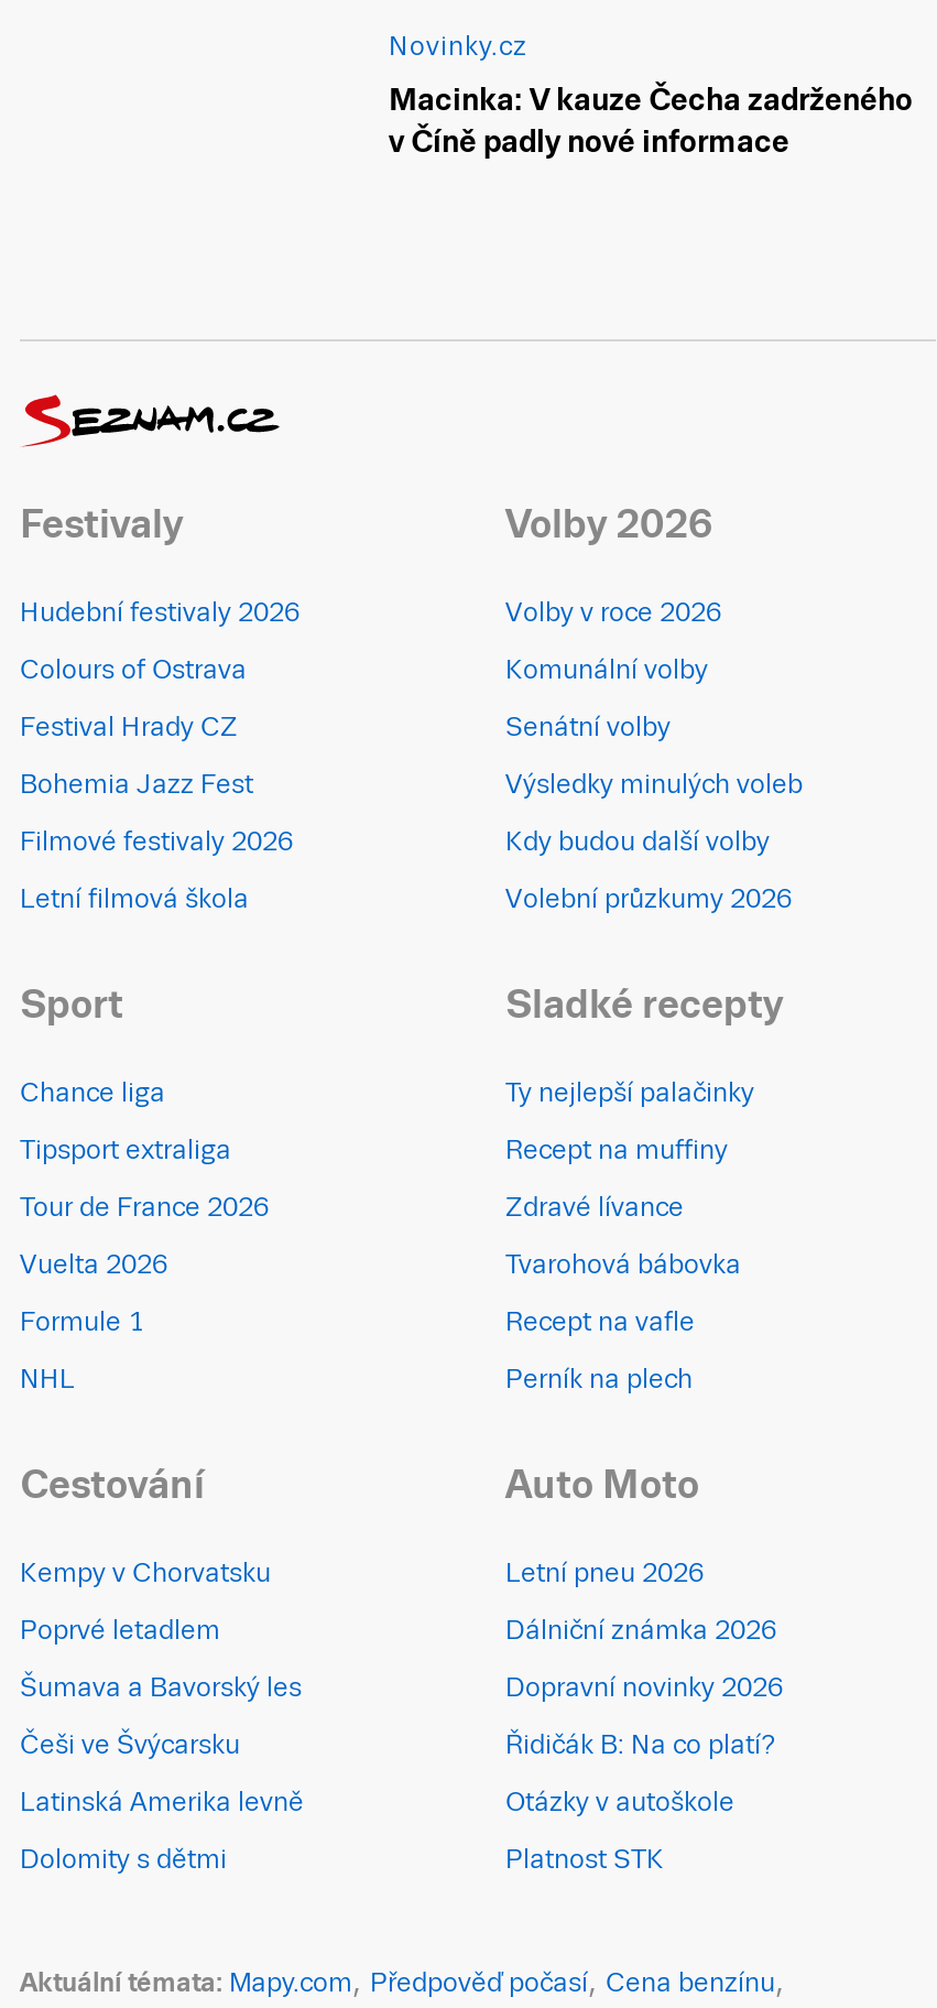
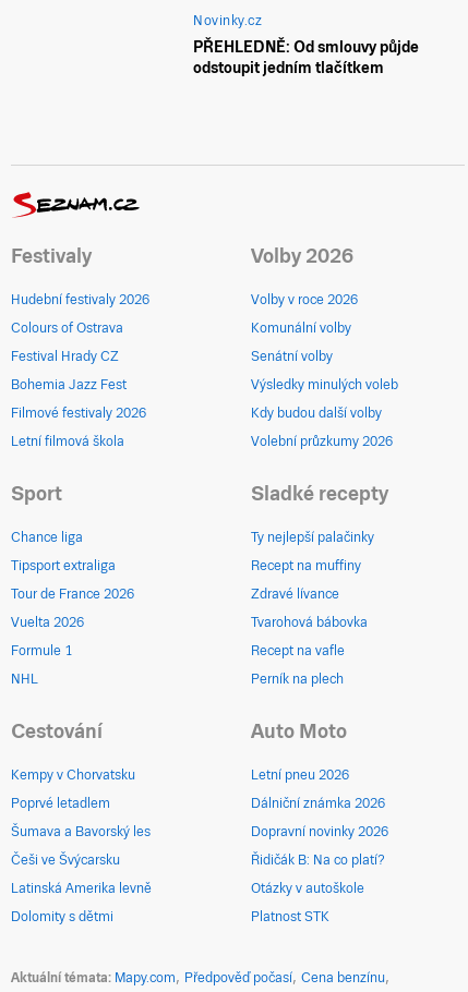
- Macinka: V kauze Čecha zadrženého
- v Číně padly nové informace
+ PŘEHLEDNĚ: Od smlouvy půjde
+ odstoupit jedním tlačítkem
